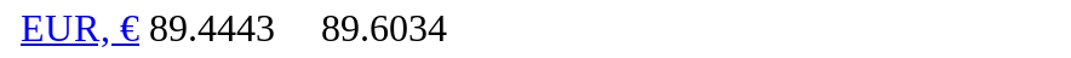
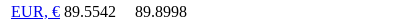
- 89.4443
+ 89.5542

- 89.6034
+ 89.8998
